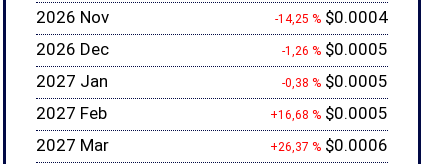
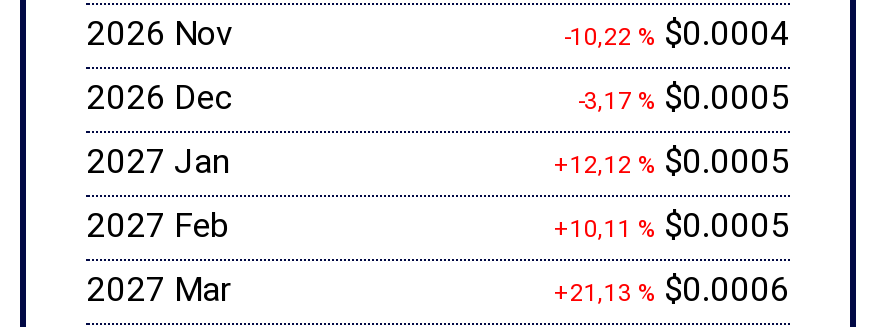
- -14,25 % $0.0004
+ -10,22 % $0.0004

- -1,26 % $0.0005
+ -3,17 % $0.0005

- -0,38 % $0.0005
+ +12,12 % $0.0005

- +16,68 % $0.0005
+ +10,11 % $0.0005

- +26,37 % $0.0006
+ +21,13 % $0.0006
